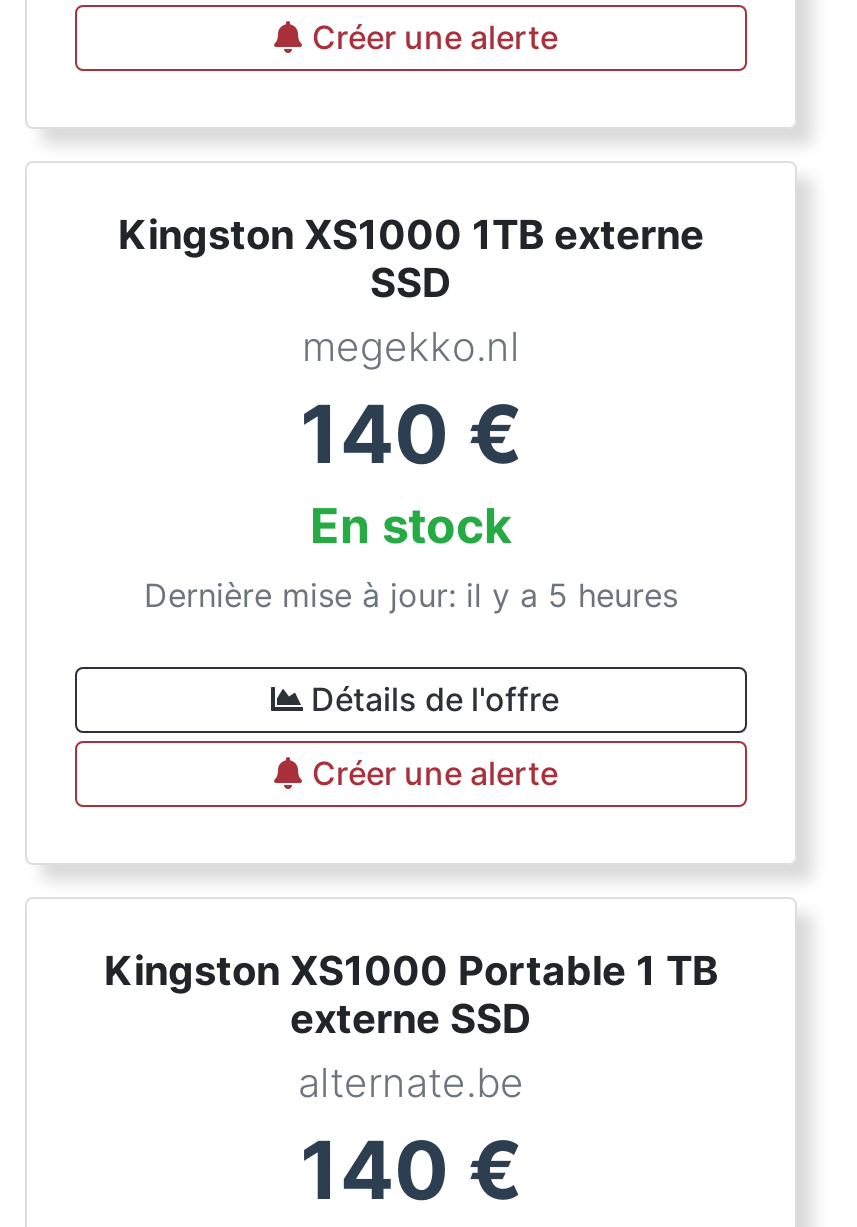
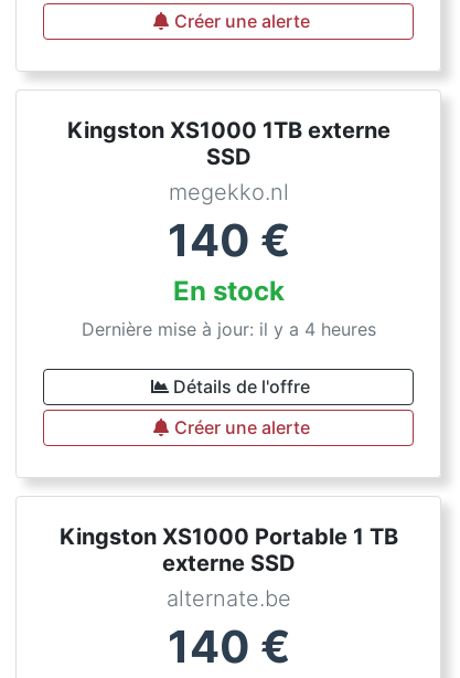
- Dernière mise à jour: il y a 5 heures
+ Dernière mise à jour: il y a 4 heures
